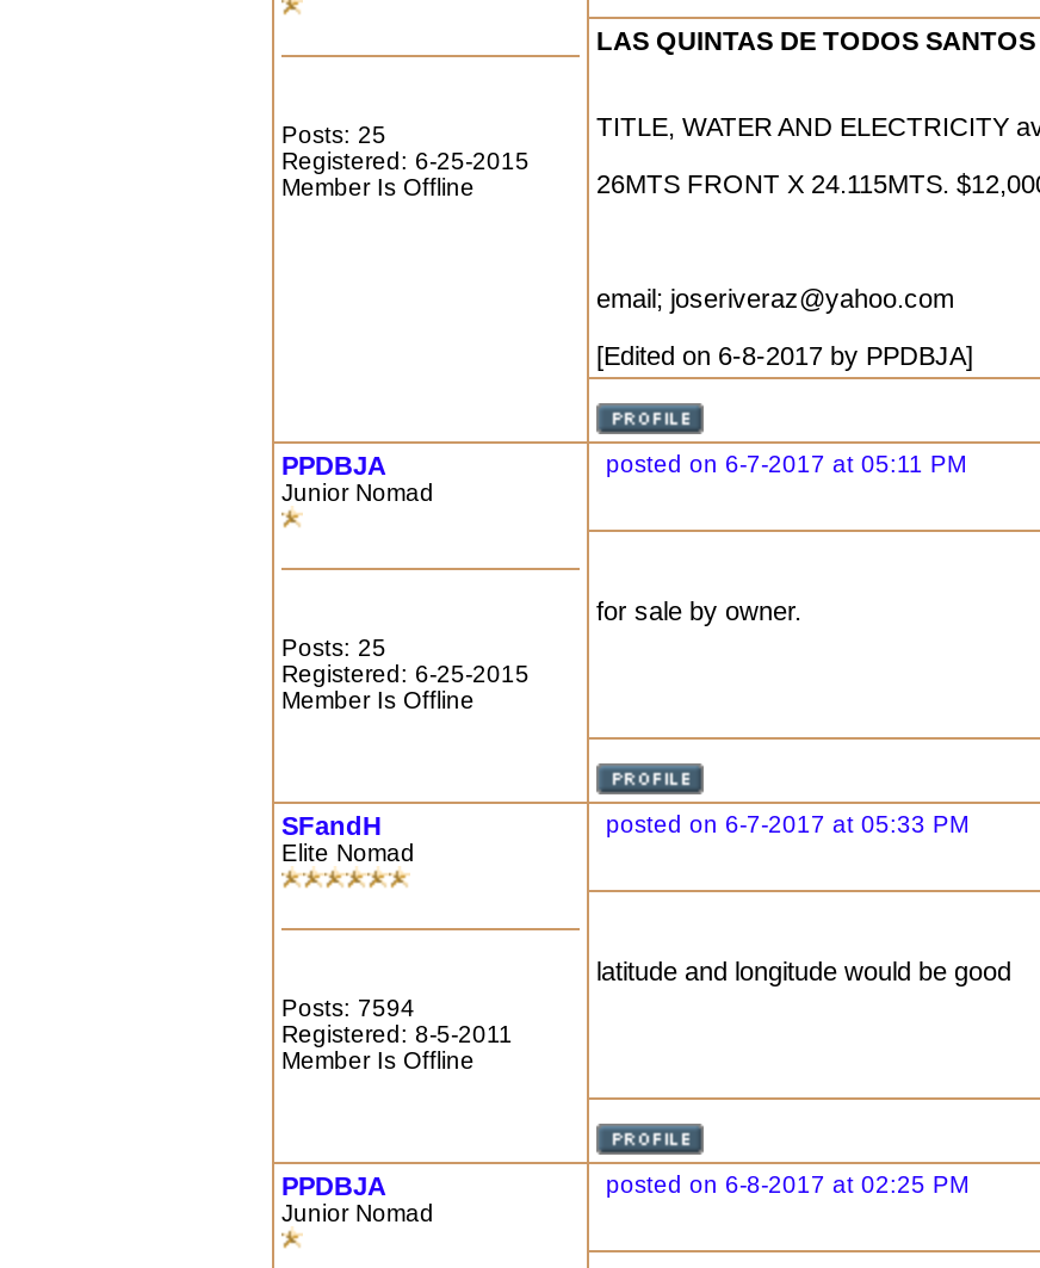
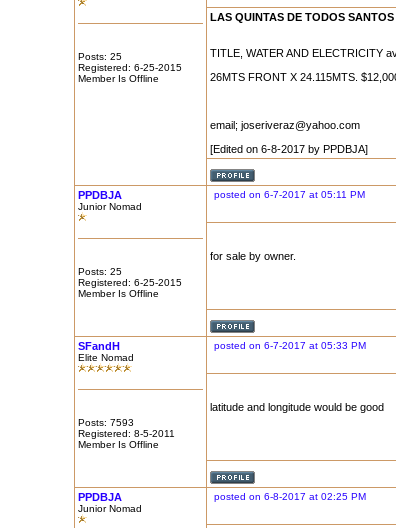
- Posts: 7594
+ Posts: 7593
